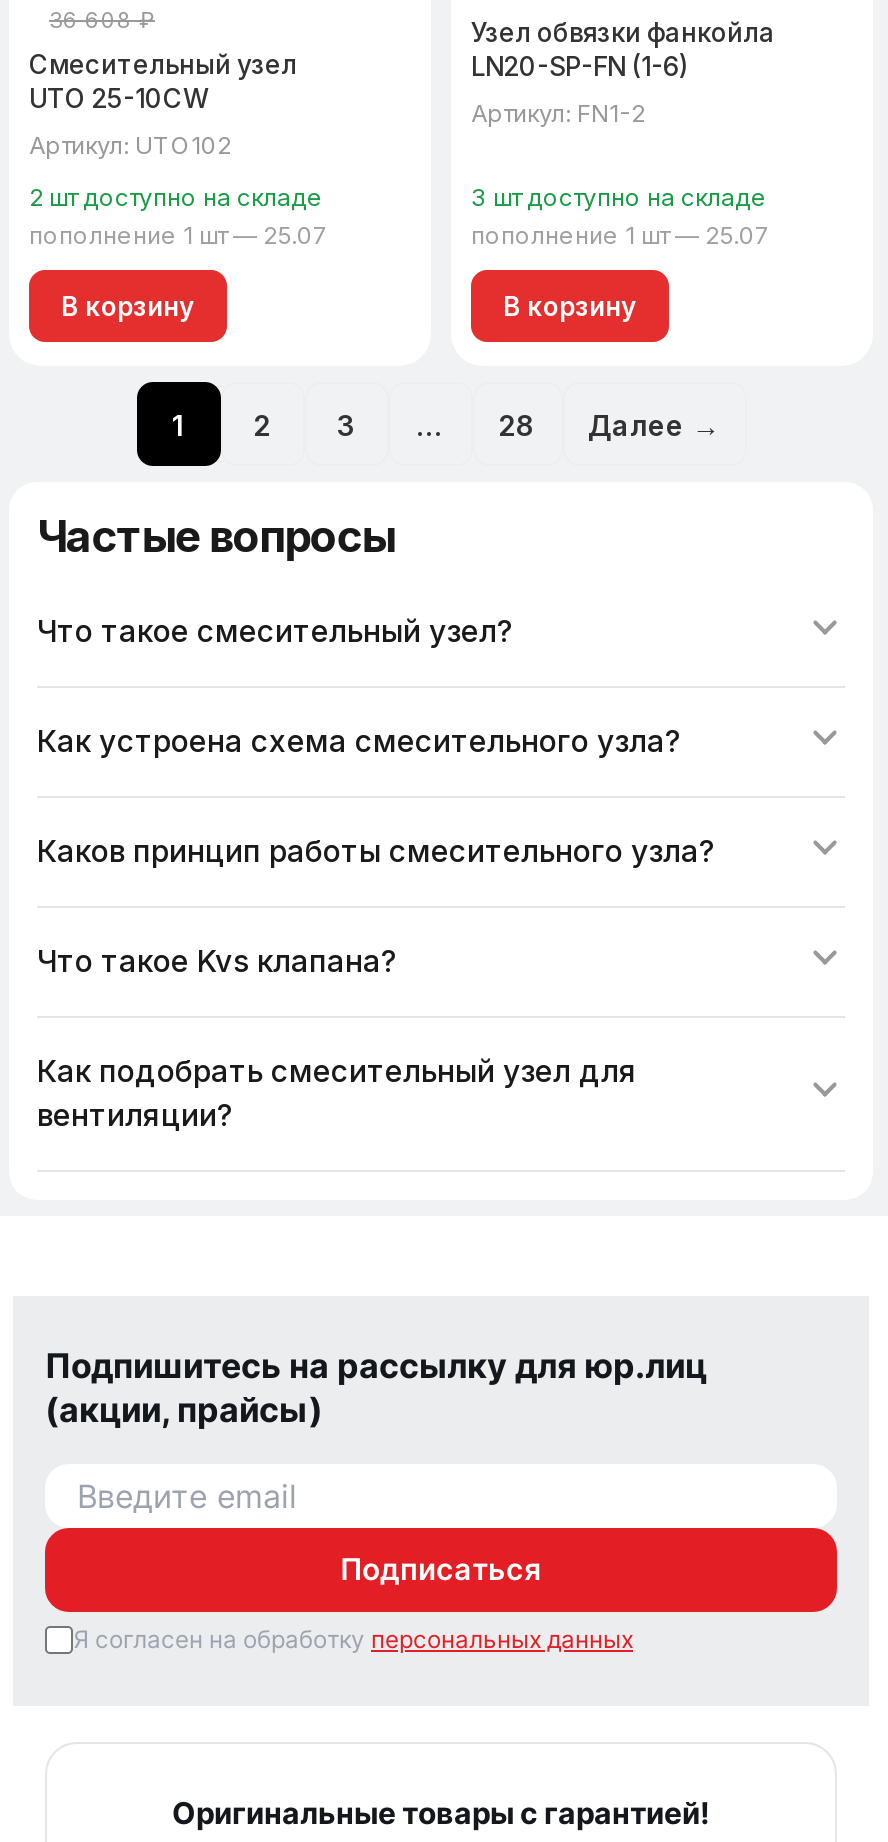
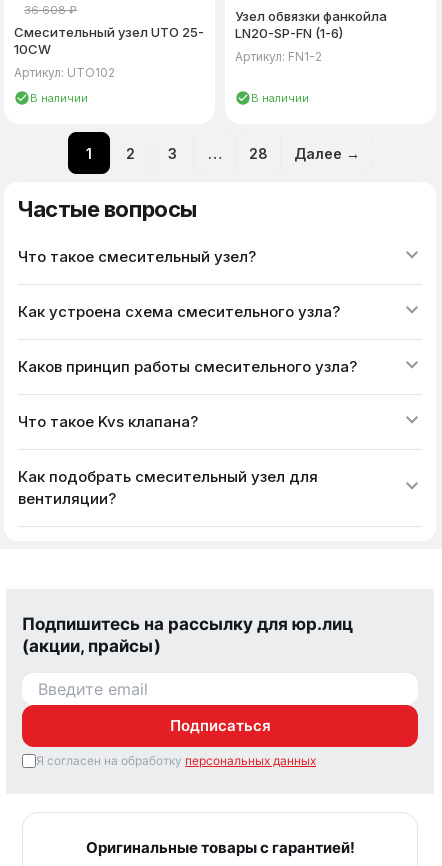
- 2 шт доступно на складе
- пополнение 1 шт — 25.07
- В корзину
+ В наличии

- 3 шт доступно на складе
- пополнение 1 шт — 25.07
- В корзину
+ В наличии
